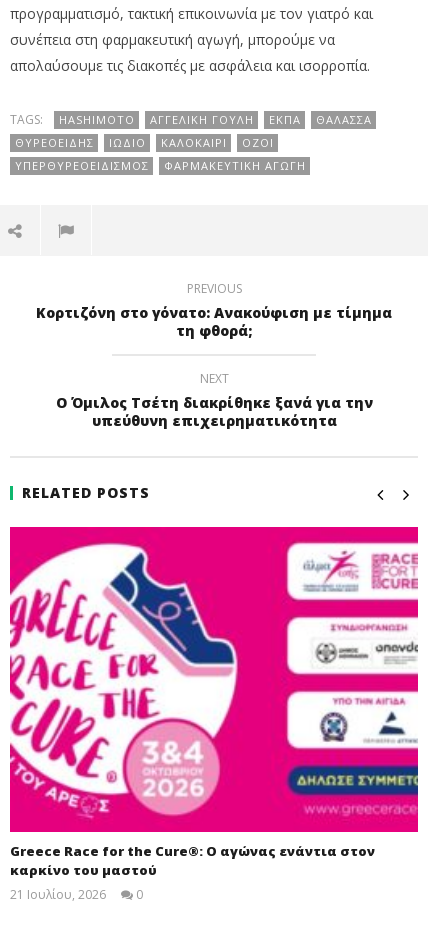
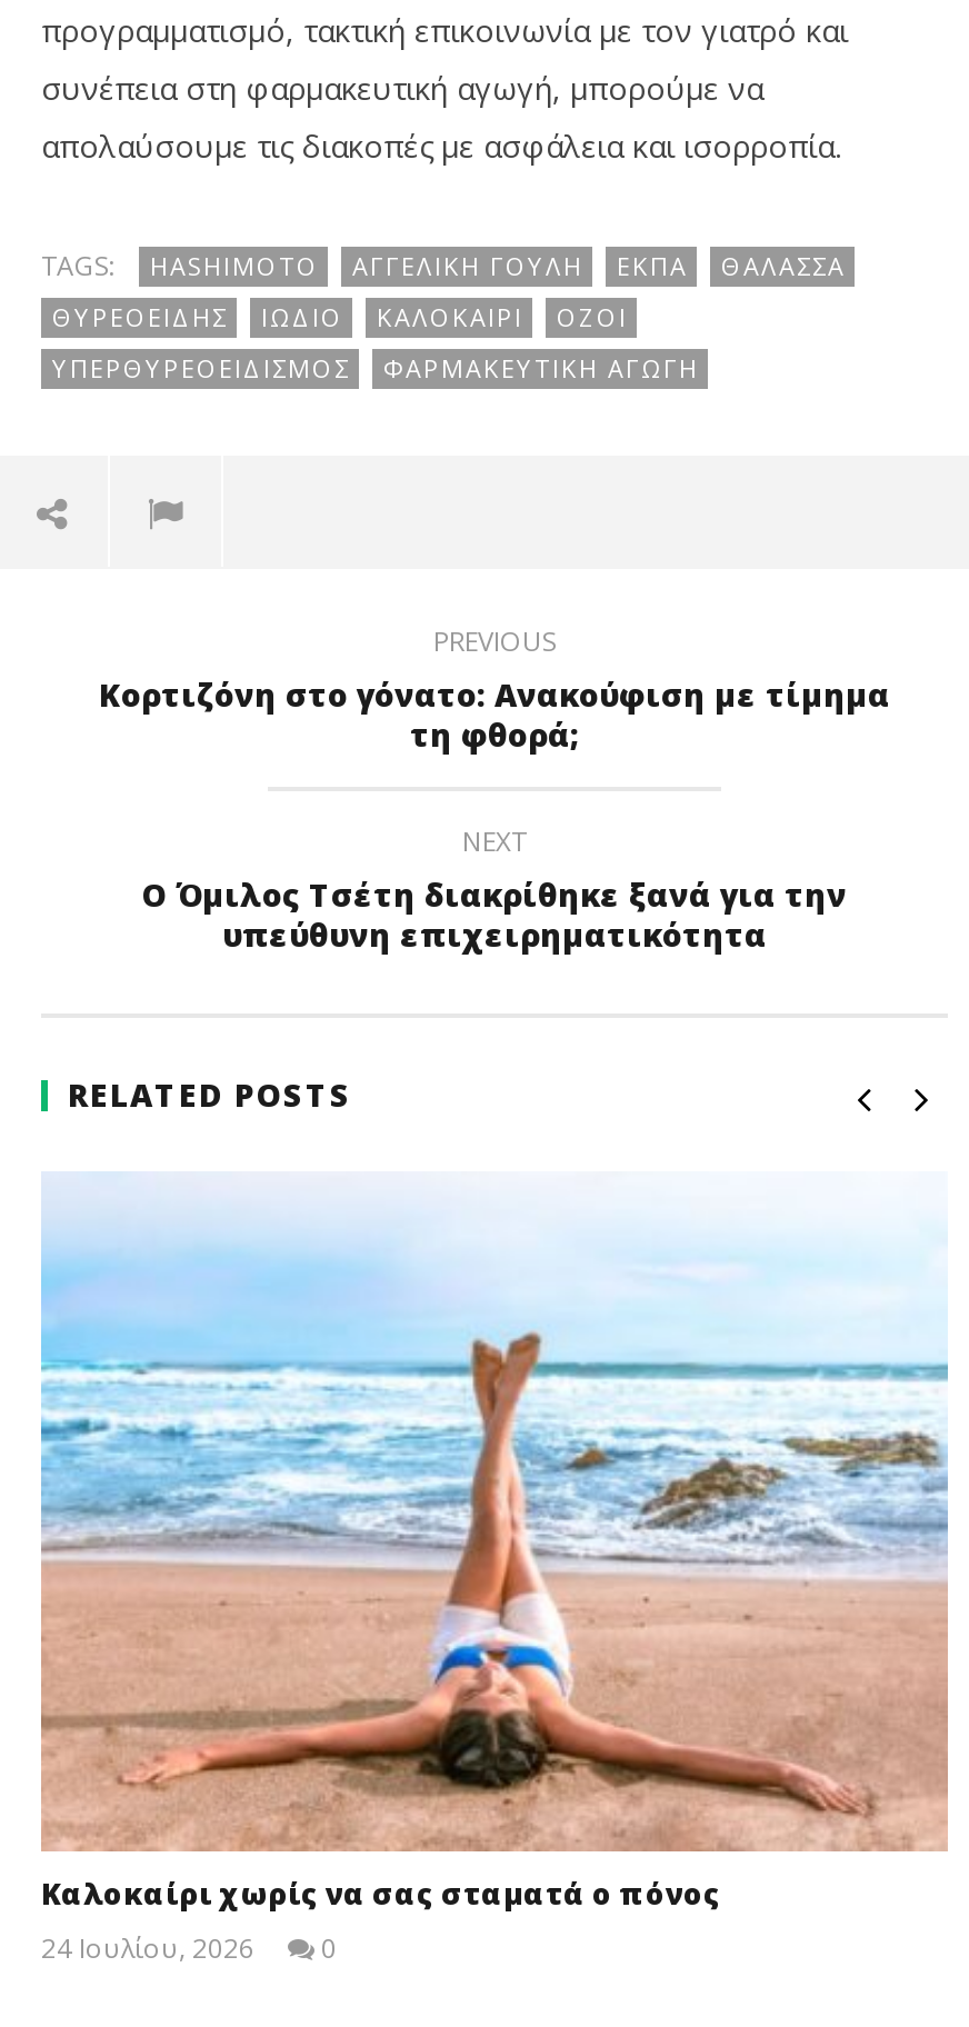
- [image]
- Greece Race for the Cure®: O αγώνας ενάντια στον
- καρκίνο του μαστού
- 21 Ιουλίου, 2026
+ [image]
+ Καλοκαίρι χωρίς να σας σταματά ο πόνος
+ 24 Ιουλίου, 2026
